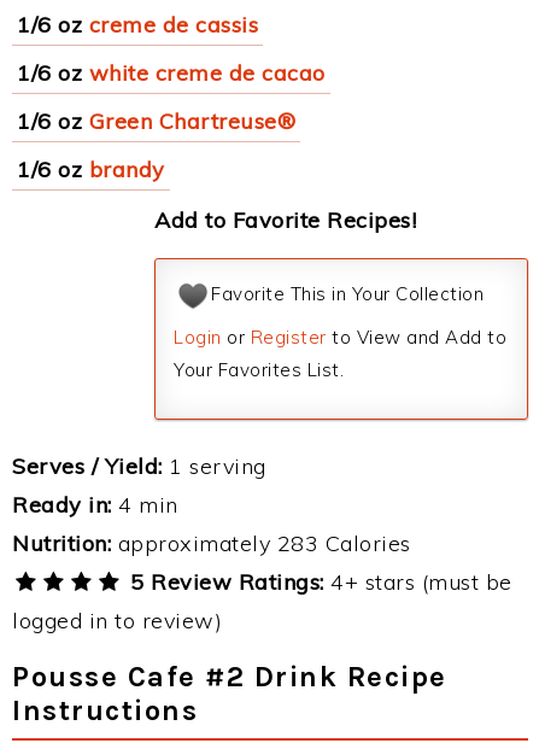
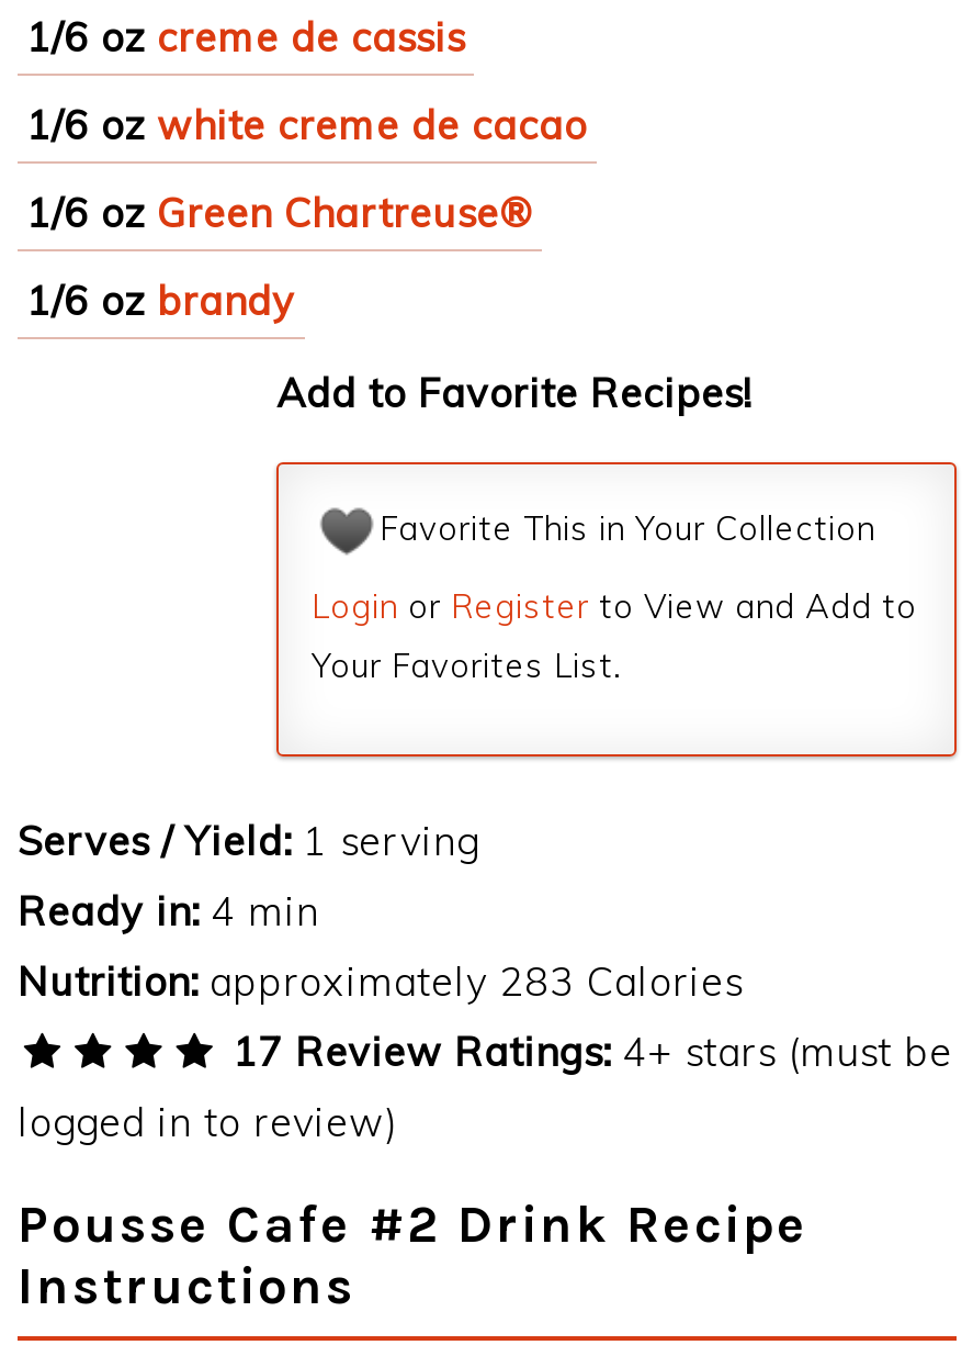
- 5 Review Ratings: 4+ stars (must be
+ 17 Review Ratings: 4+ stars (must be
